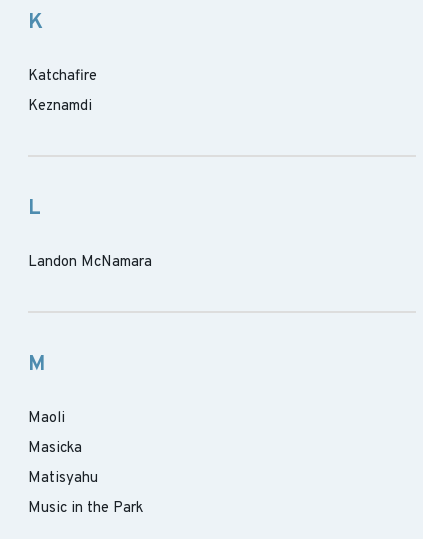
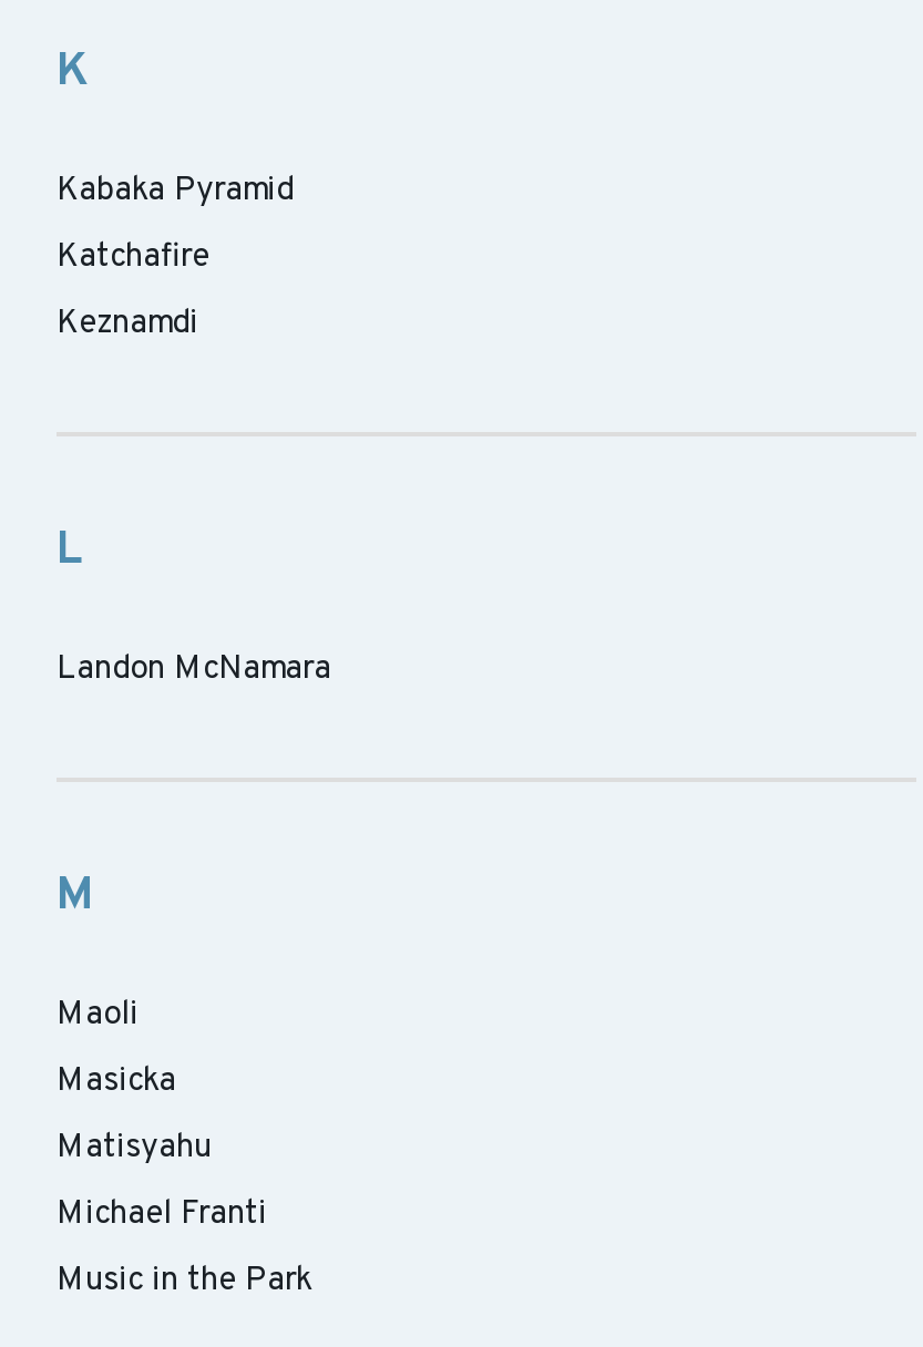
+ Kabaka Pyramid

+ Michael Franti
